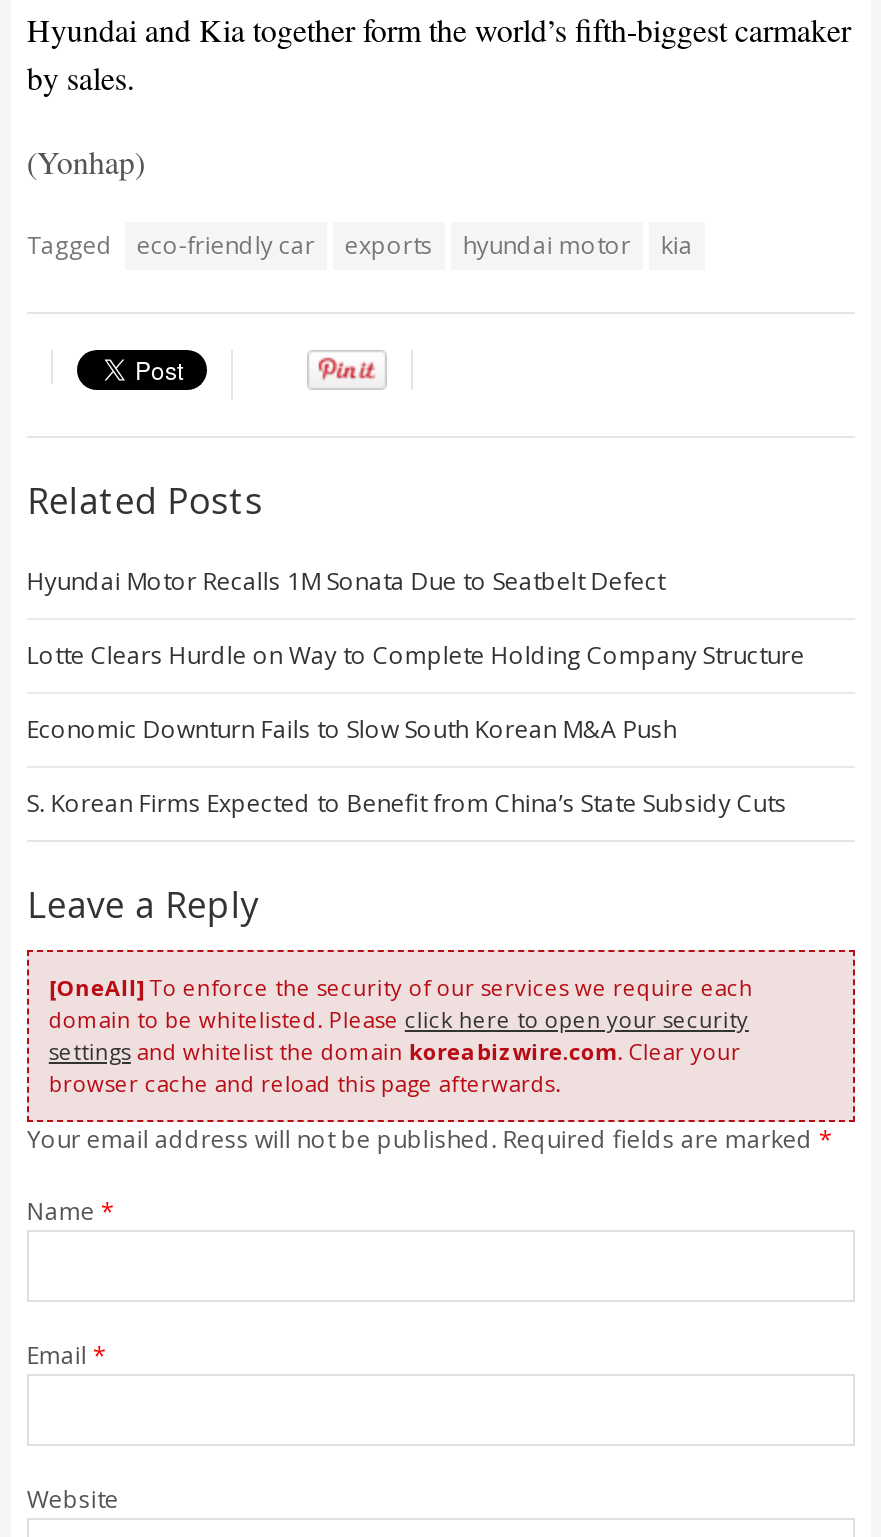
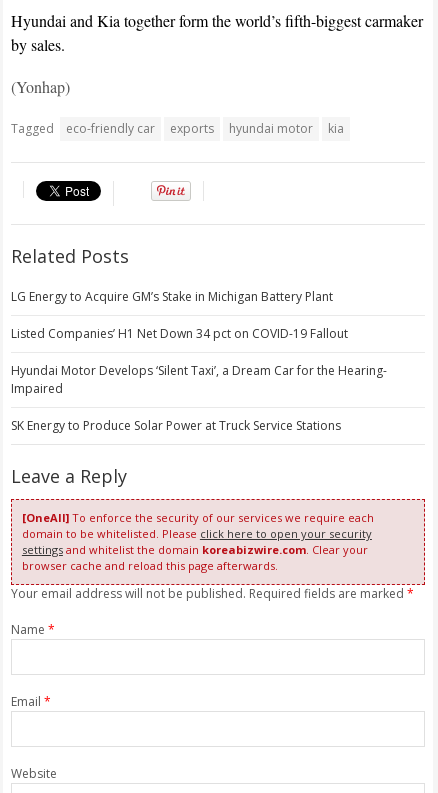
- Hyundai Motor Recalls 1M Sonata Due to Seatbelt Defect
+ LG Energy to Acquire GM’s Stake in Michigan Battery Plant

- Lotte Clears Hurdle on Way to Complete Holding Company Structure
+ Listed Companies’ H1 Net Down 34 pct on COVID-19 Fallout

- Economic Downturn Fails to Slow South Korean M&A Push
+ Hyundai Motor Develops ‘Silent Taxi’, a Dream Car for the Hearing-
+ Impaired

- S. Korean Firms Expected to Benefit from China’s State Subsidy Cuts
+ SK Energy to Produce Solar Power at Truck Service Stations
